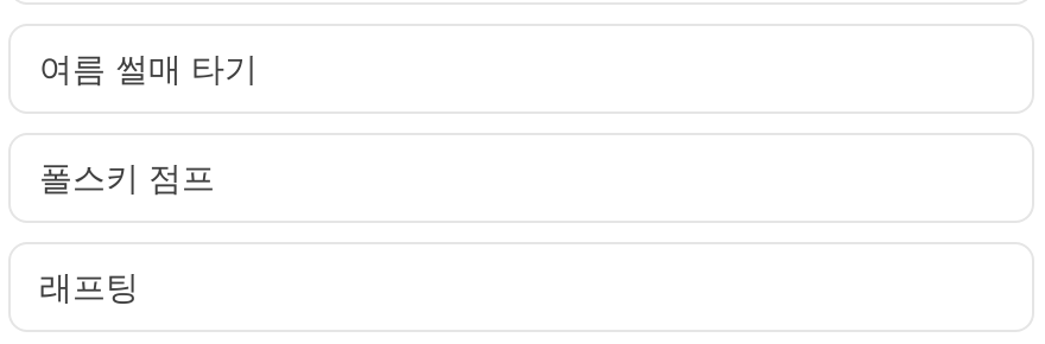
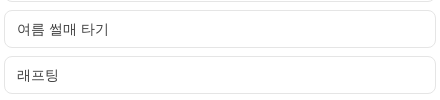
- 폴스키 점프
